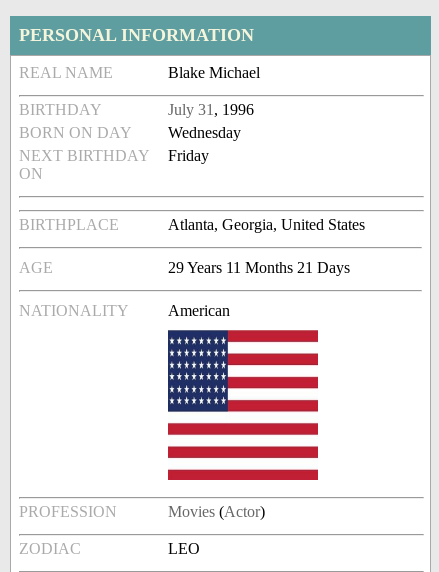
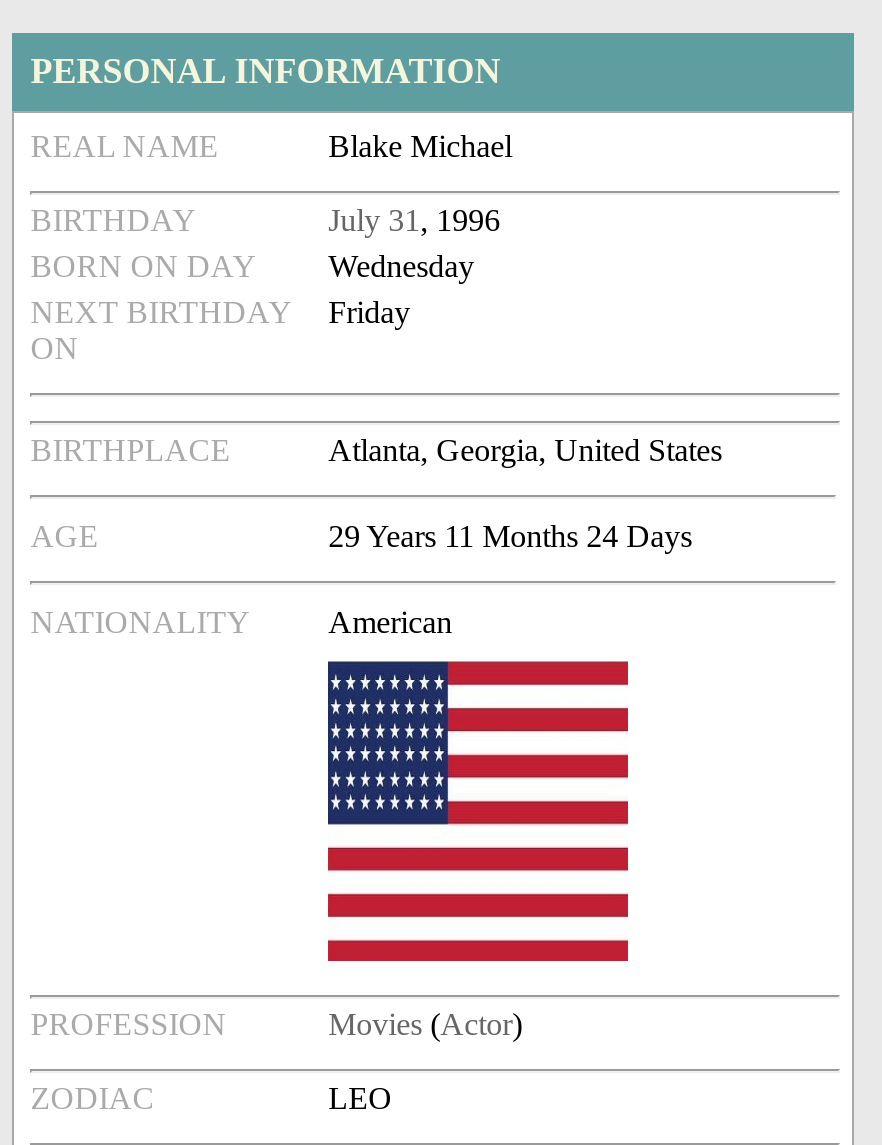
- 29 Years 11 Months 21 Days
+ 29 Years 11 Months 24 Days
